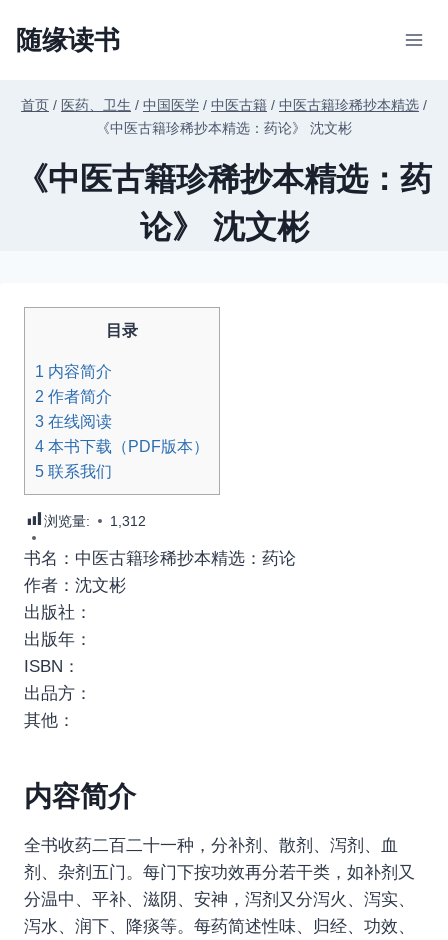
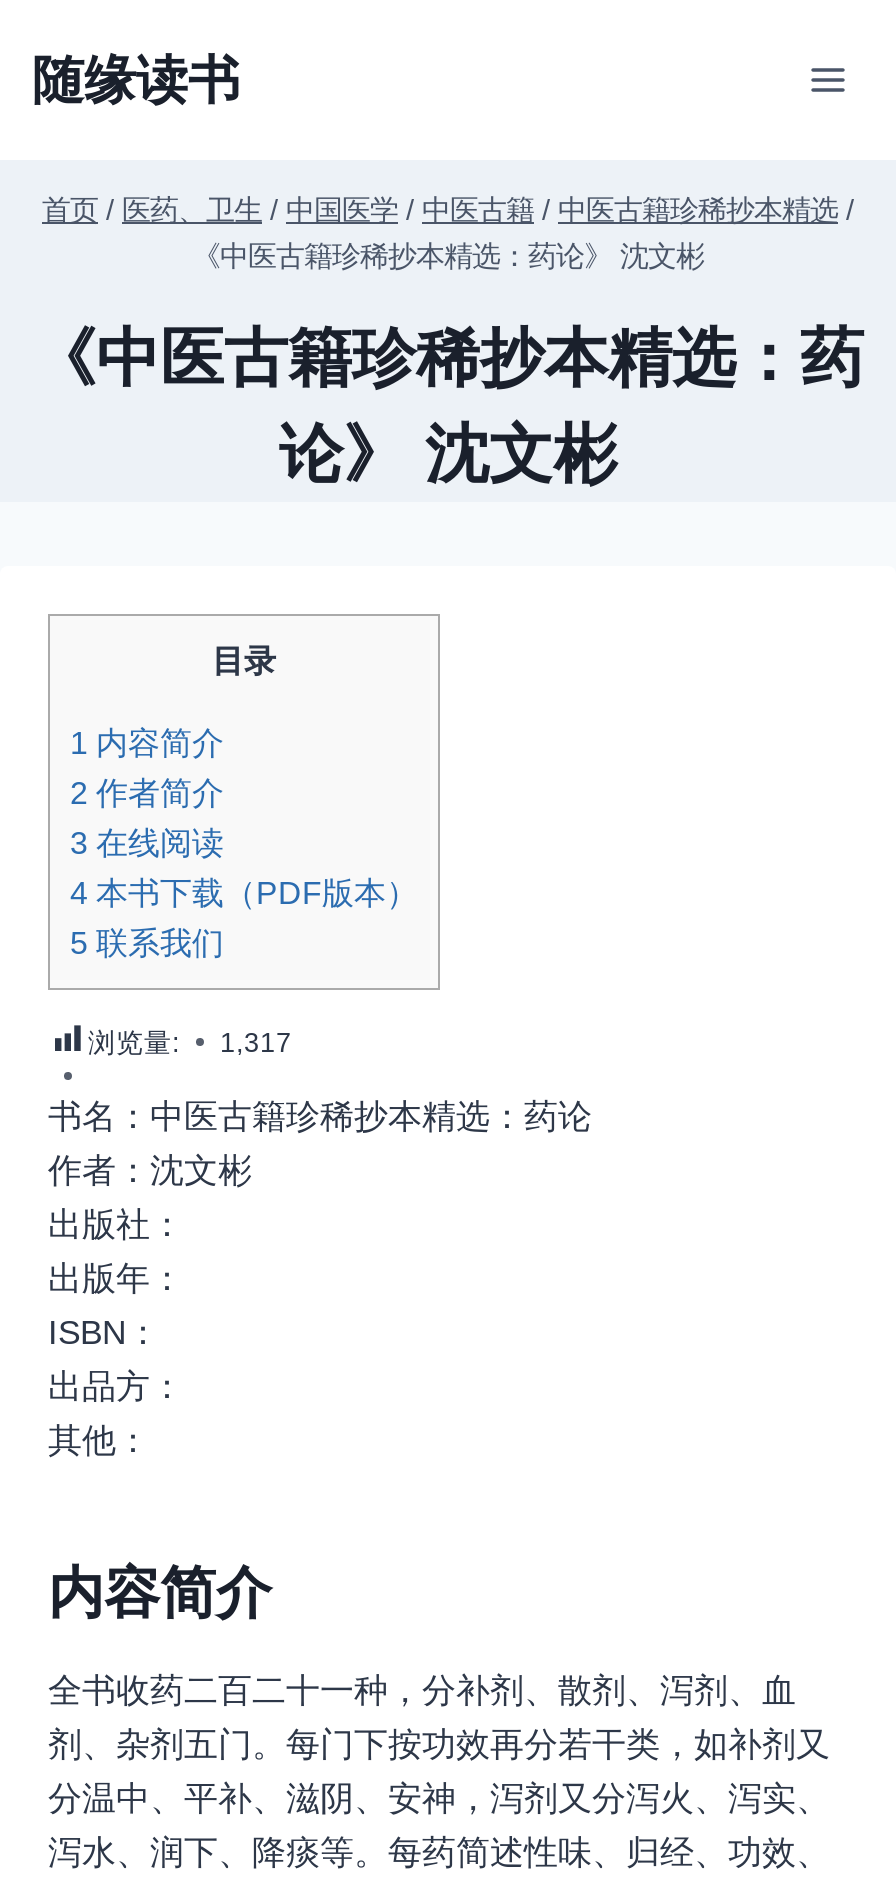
- 浏览量: 1,312
+ 浏览量: 1,317
